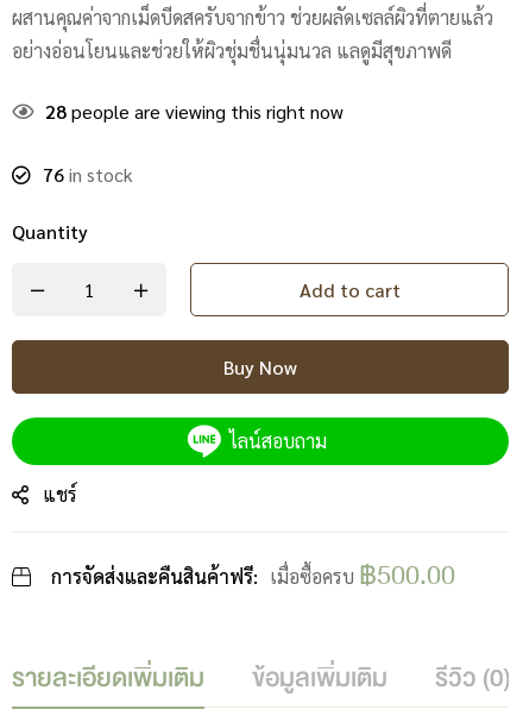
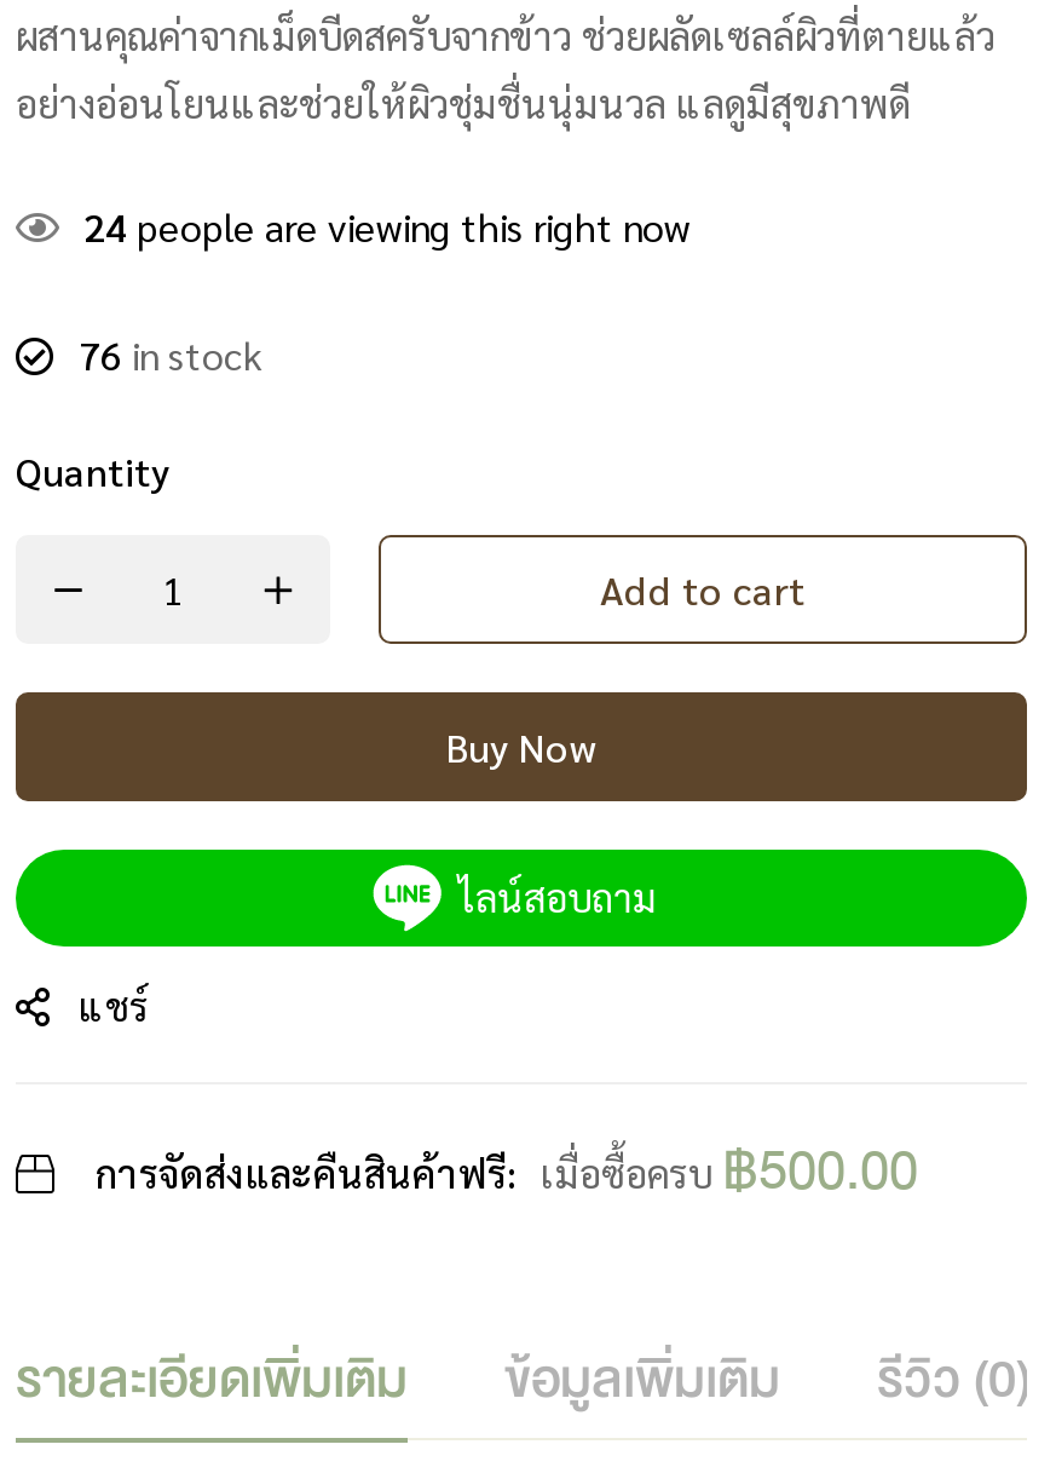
- 28 people are viewing this right now
+ 24 people are viewing this right now
